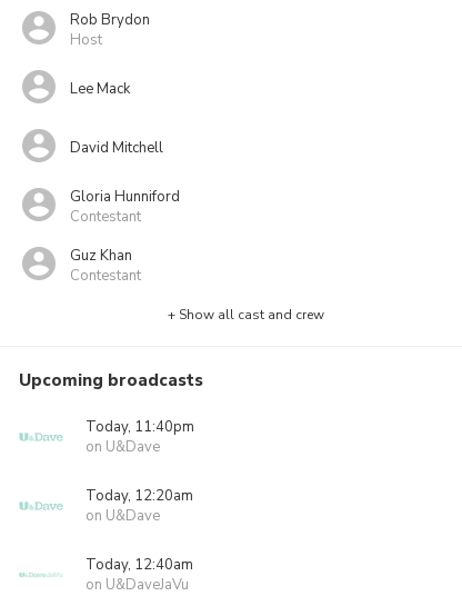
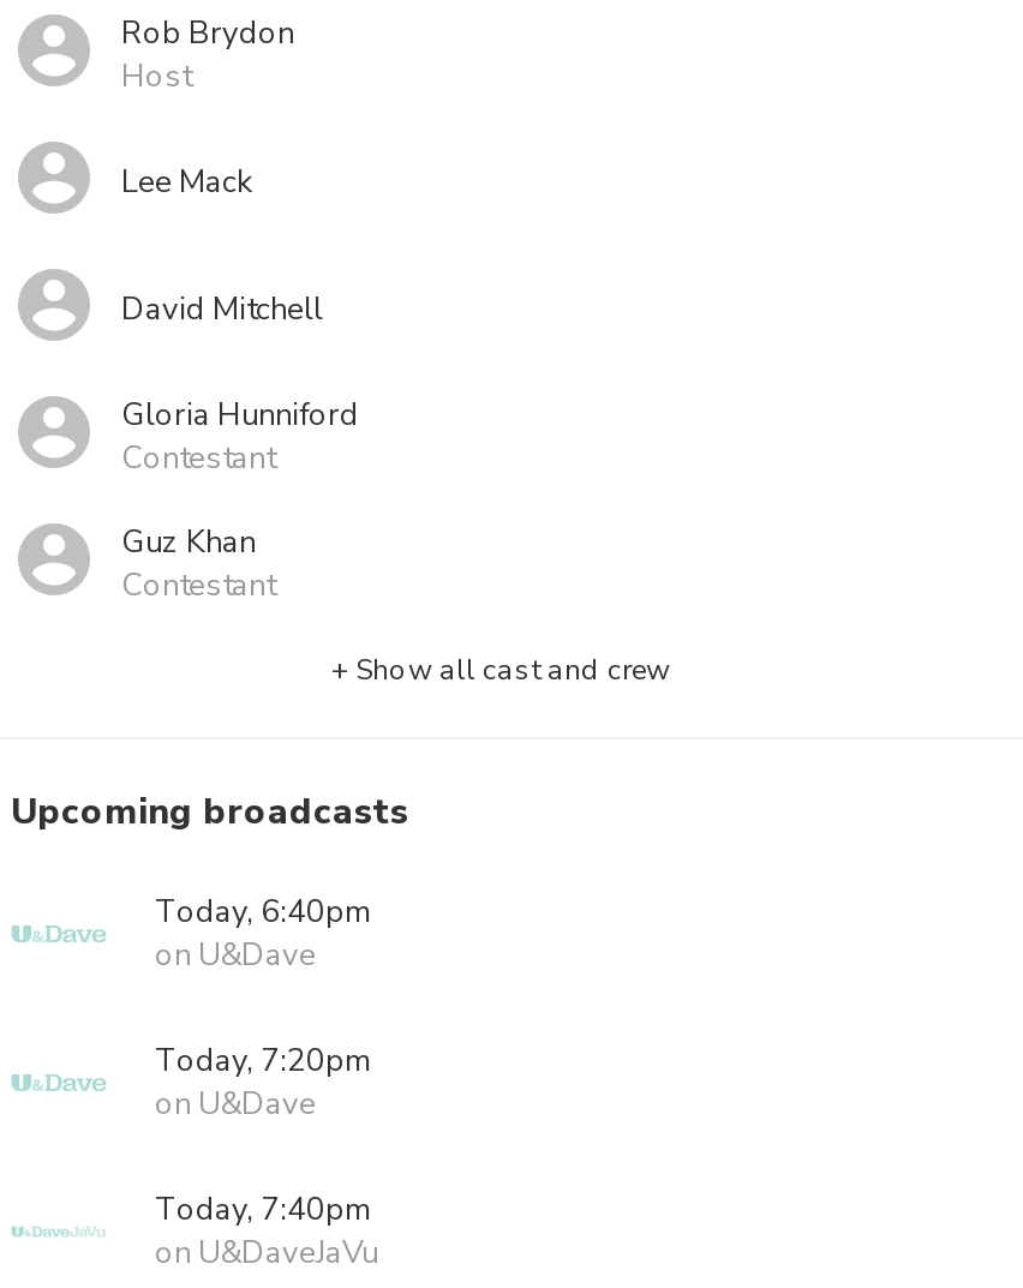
- Today, 11:40pm
+ Today, 6:40pm

- Today, 12:20am
+ Today, 7:20pm

- Today, 12:40am
+ Today, 7:40pm
